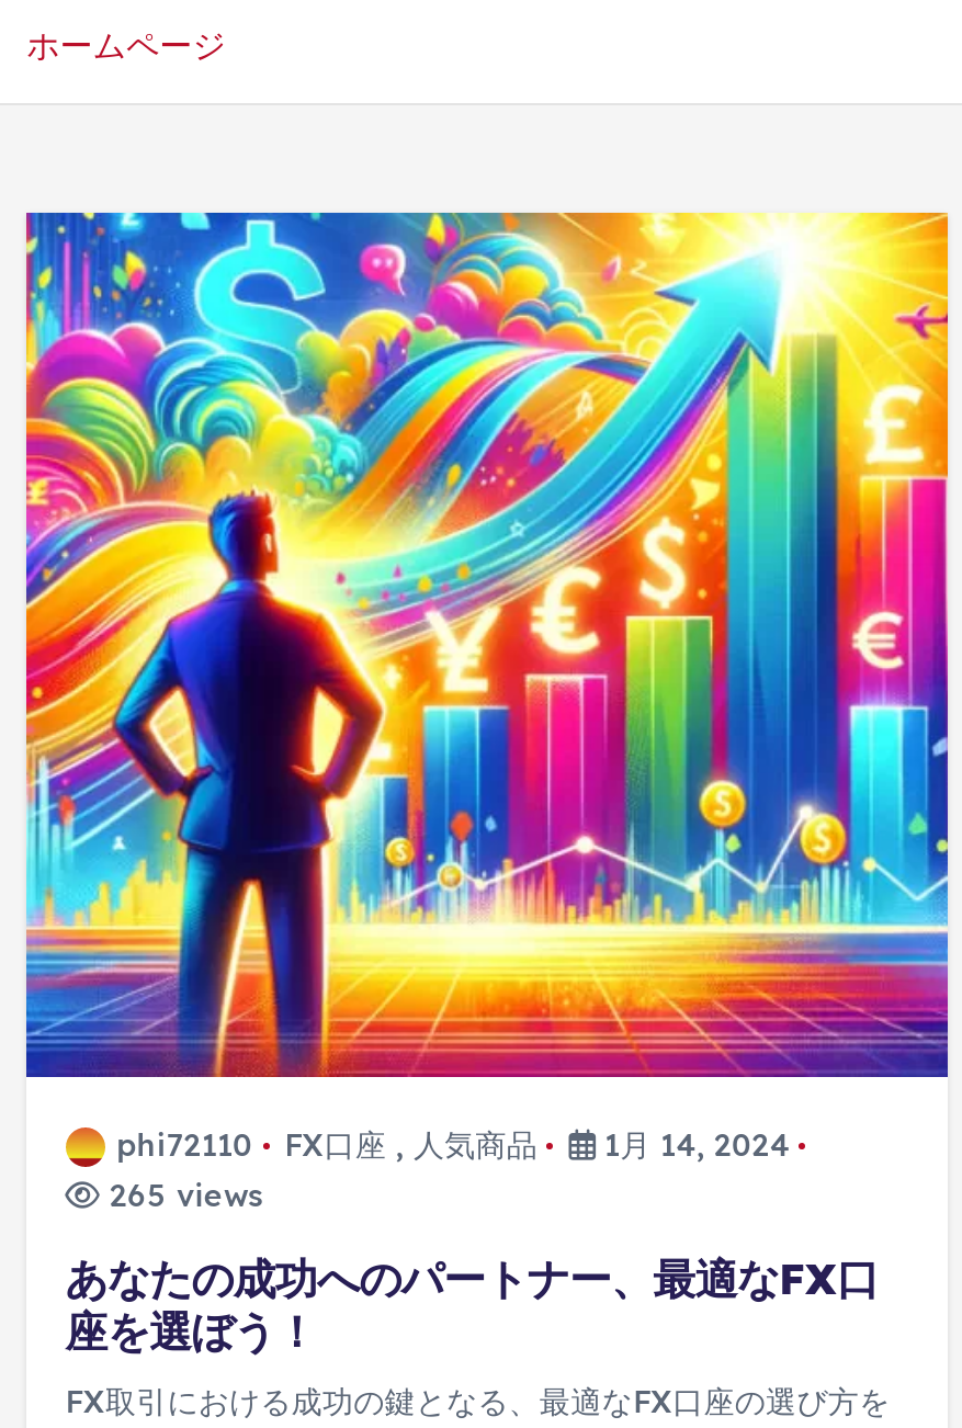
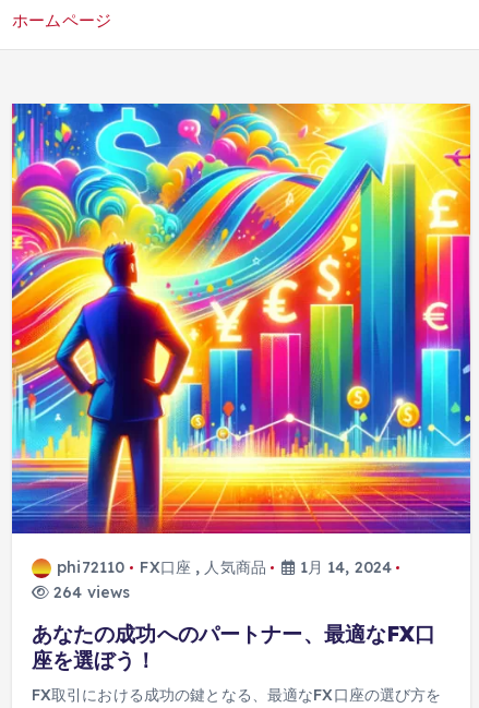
- 265 views
+ 264 views
